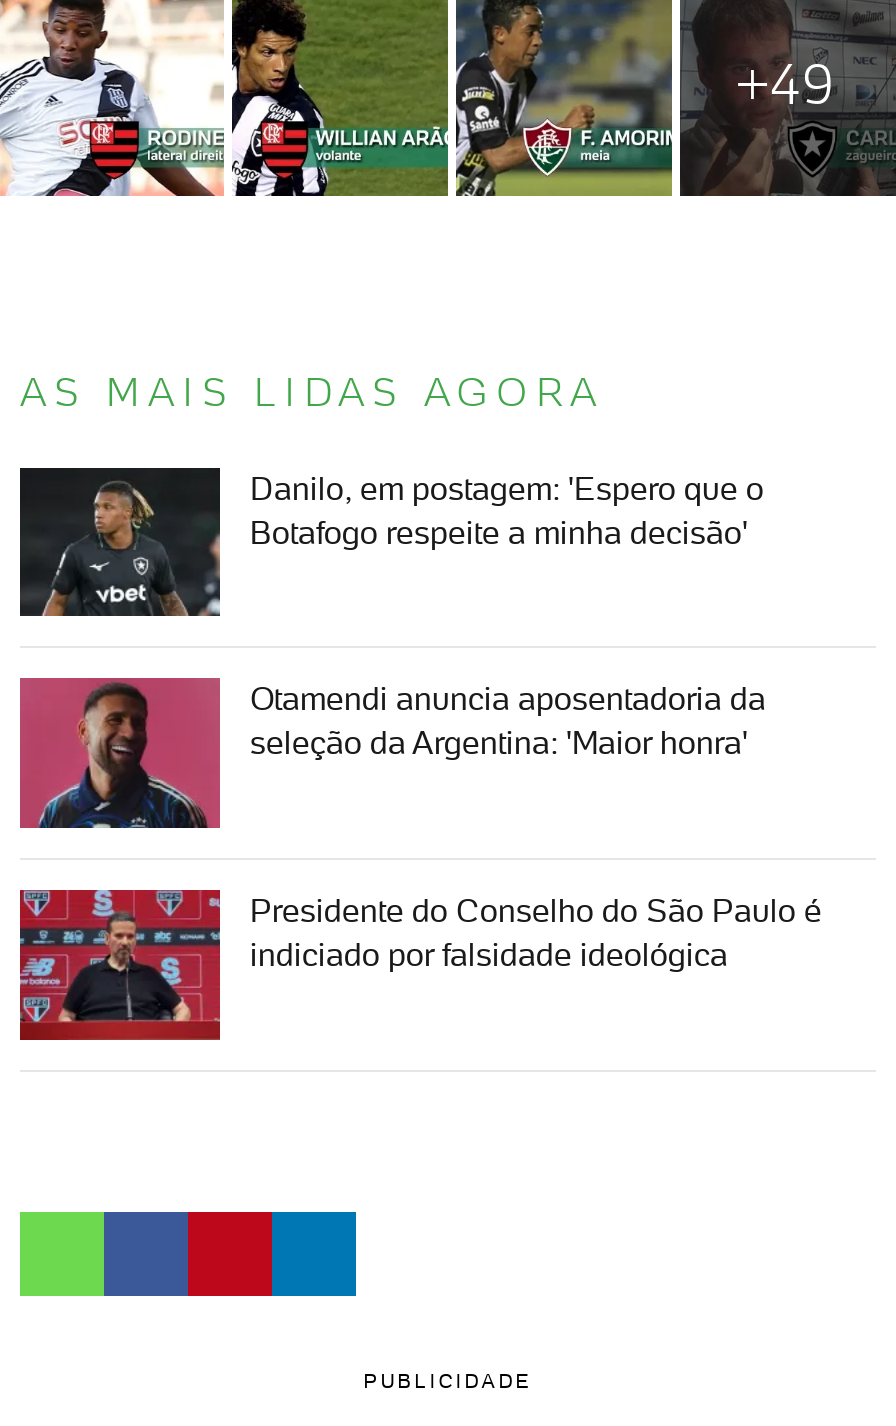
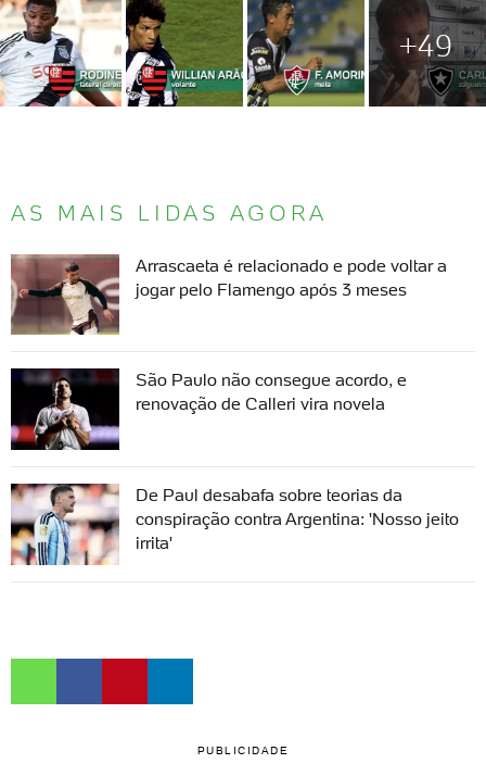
- [image]
- Danilo, em postagem: 'Espero que o
- Botafogo respeite a minha decisão'
+ [image]
+ Arrascaeta é relacionado e pode voltar a
+ jogar pelo Flamengo após 3 meses

- [image]
- Otamendi anuncia aposentadoria da
- seleção da Argentina: 'Maior honra'
+ [image]
+ São Paulo não consegue acordo, e
+ renovação de Calleri vira novela

- [image]
- Presidente do Conselho do São Paulo é
- indiciado por falsidade ideológica
+ [image]
+ De Paul desabafa sobre teorias da
+ conspiração contra Argentina: 'Nosso jeito
+ irrita'
